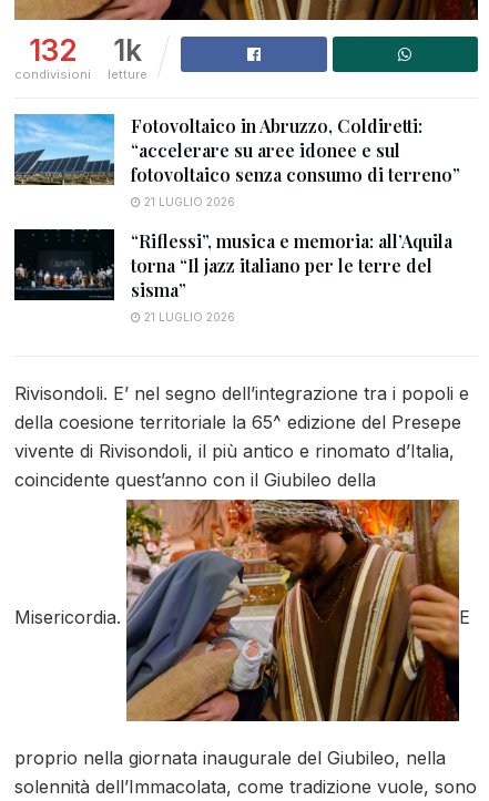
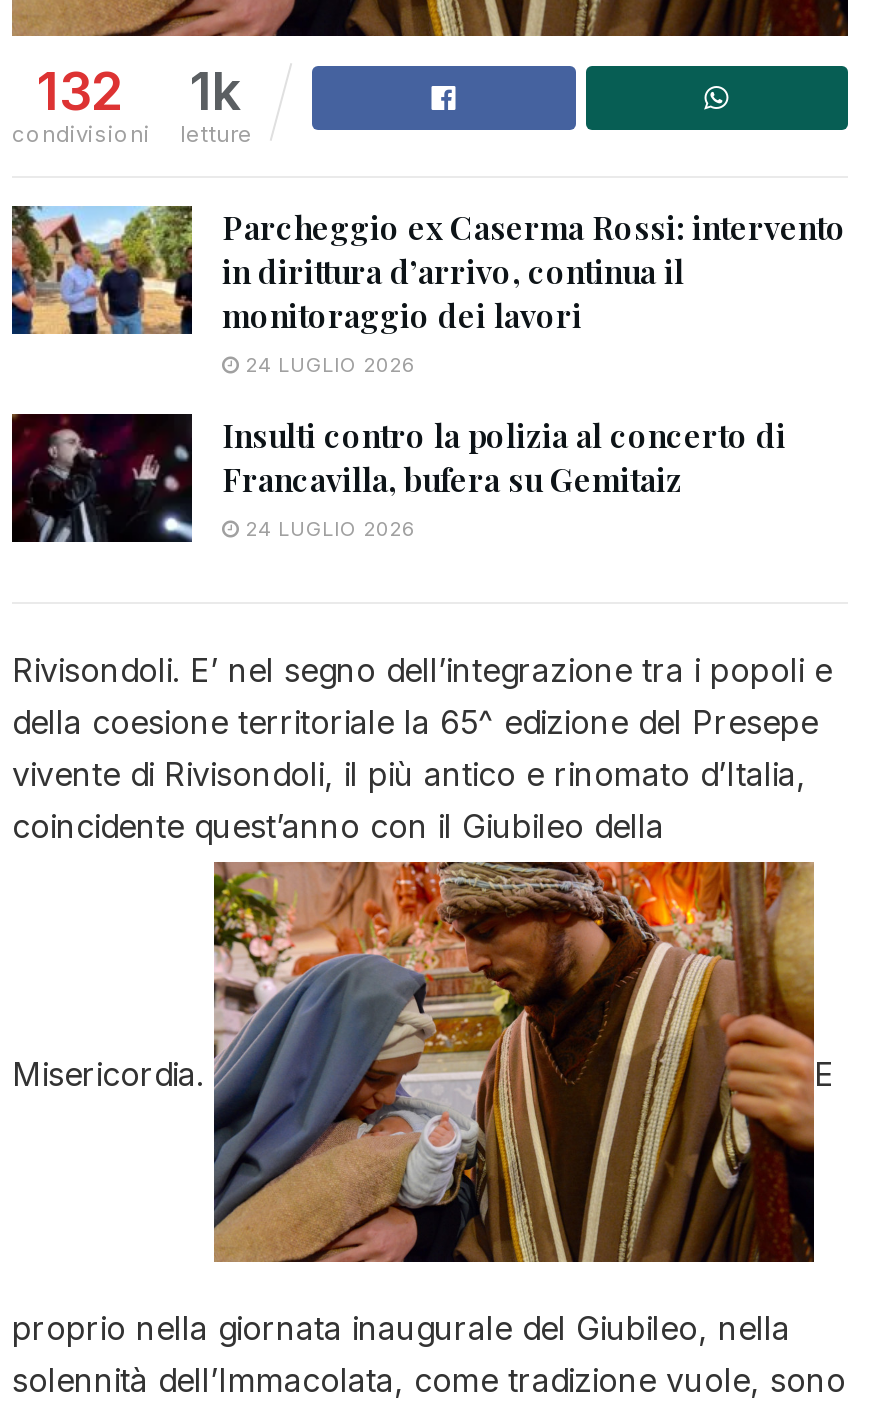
- [image]
- Fotovoltaico in Abruzzo, Coldiretti:
- “accelerare su aree idonee e sul
- fotovoltaico senza consumo di terreno”
- 21 LUGLIO 2026
+ [image]
+ Parcheggio ex Caserma Rossi: intervento
+ in dirittura d’arrivo, continua il
+ monitoraggio dei lavori
+ 24 LUGLIO 2026

- [image]
- “Riflessi”, musica e memoria: all’Aquila
- torna “Il jazz italiano per le terre del
- sisma”
- 21 LUGLIO 2026
+ [image]
+ Insulti contro la polizia al concerto di
+ Francavilla, bufera su Gemitaiz
+ 24 LUGLIO 2026
